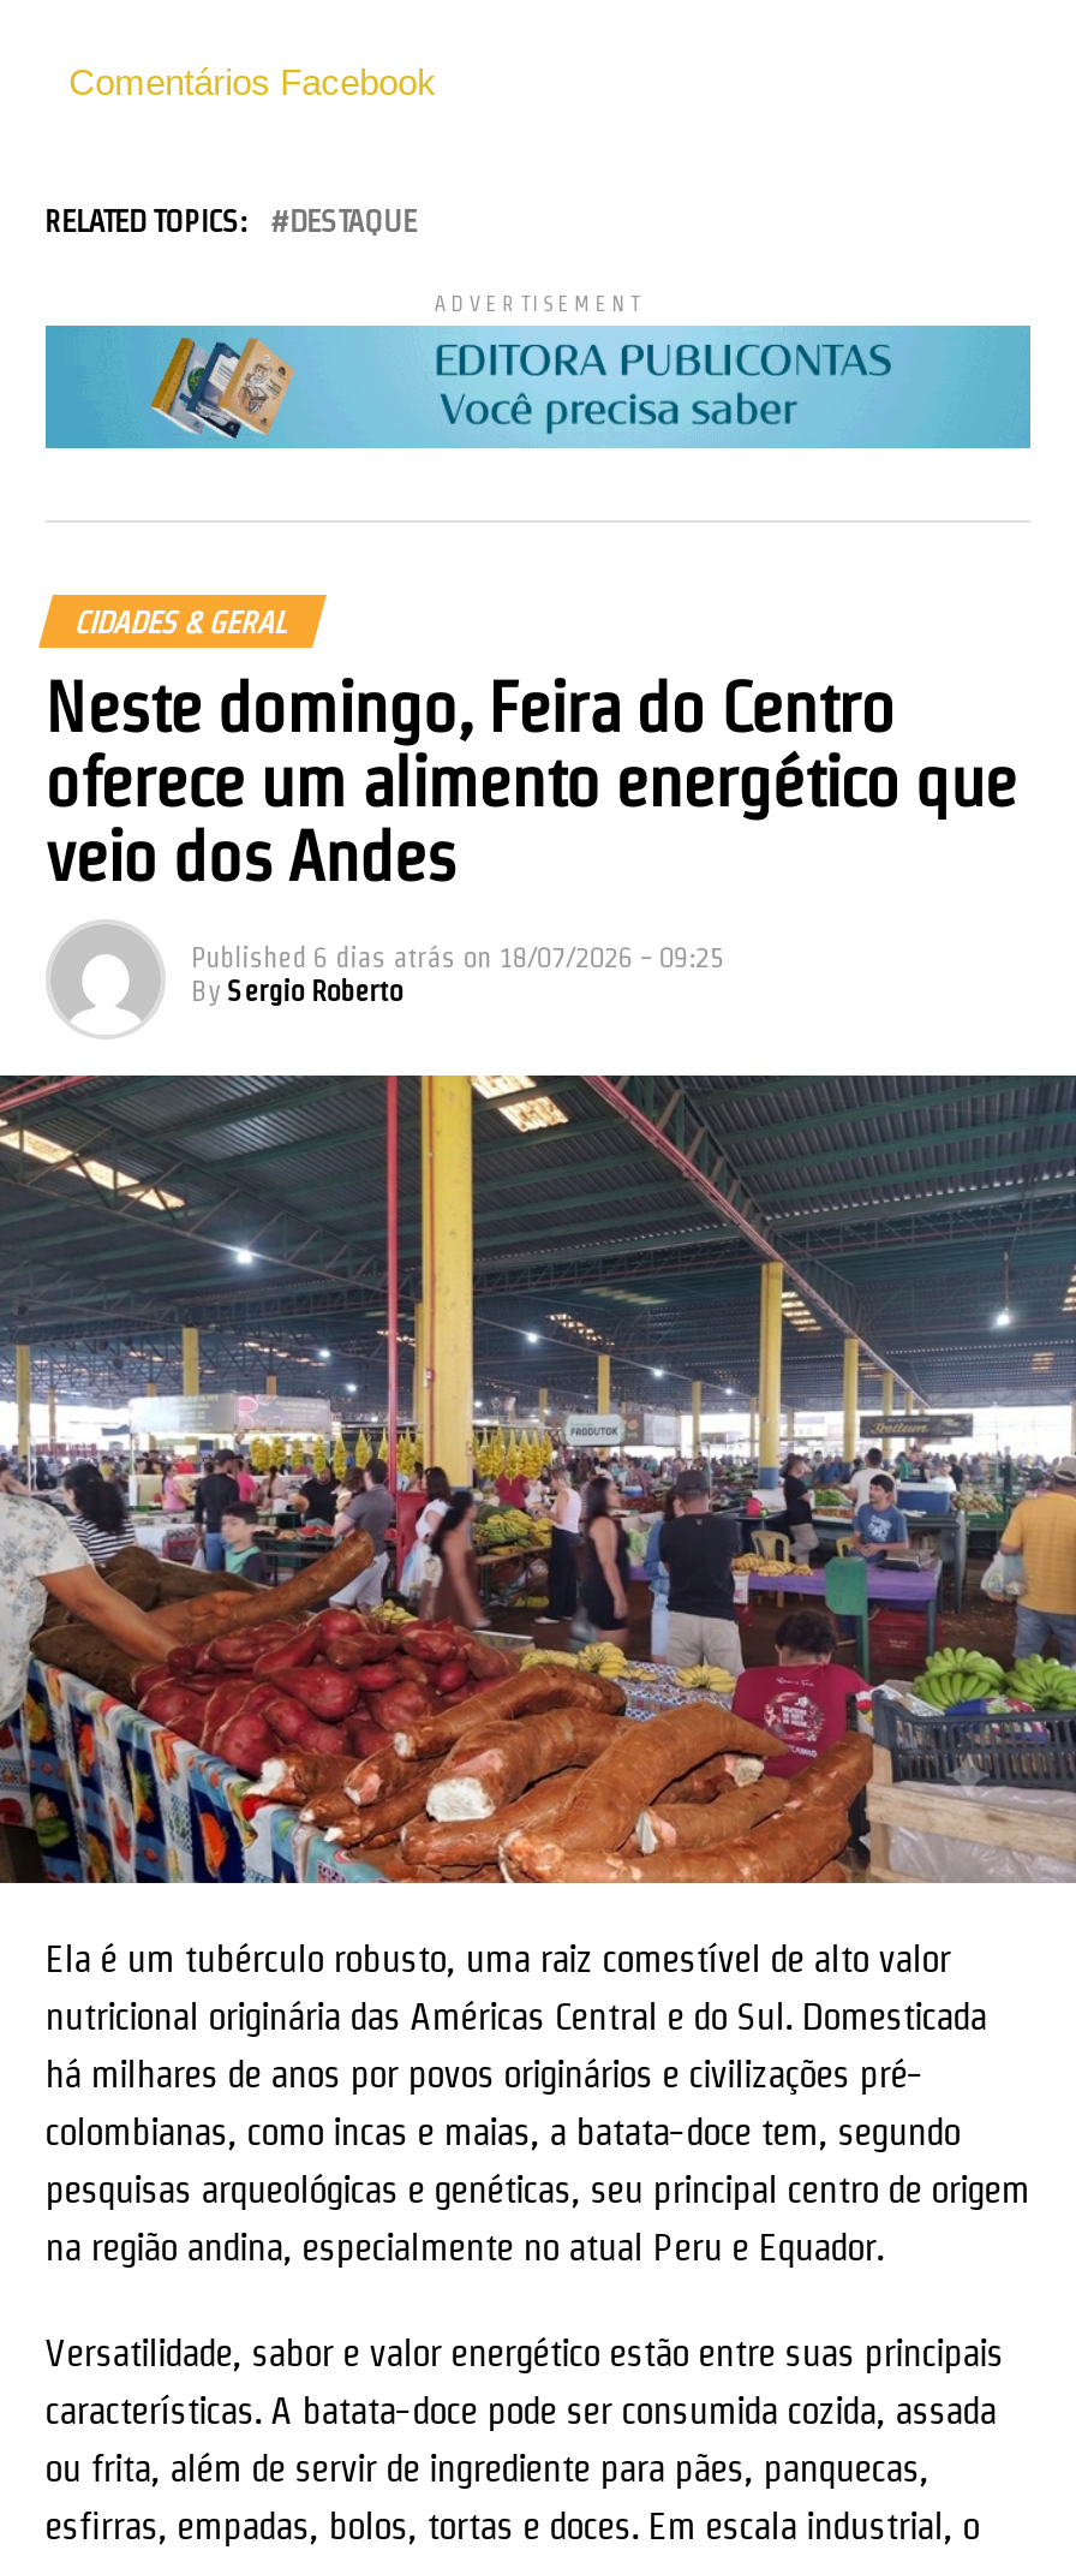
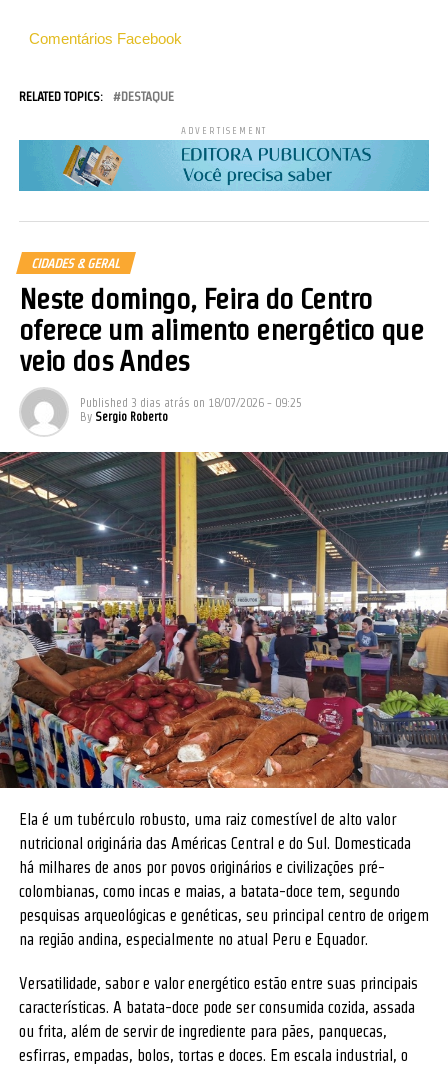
- Published 6 dias atrás on 18/07/2026 - 09:25
+ Published 3 dias atrás on 18/07/2026 - 09:25
